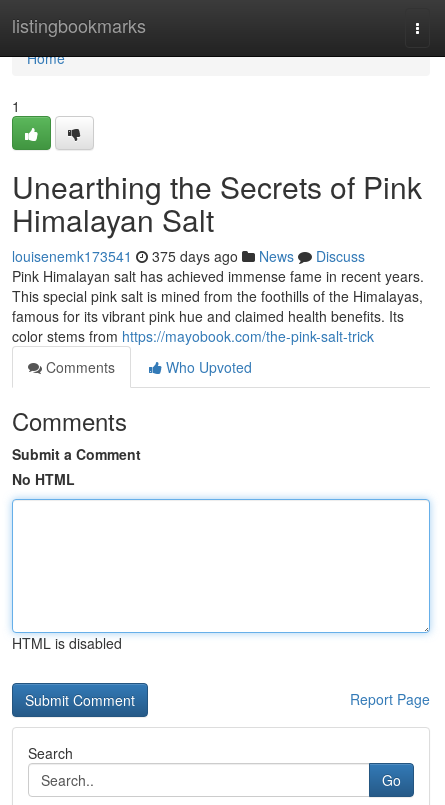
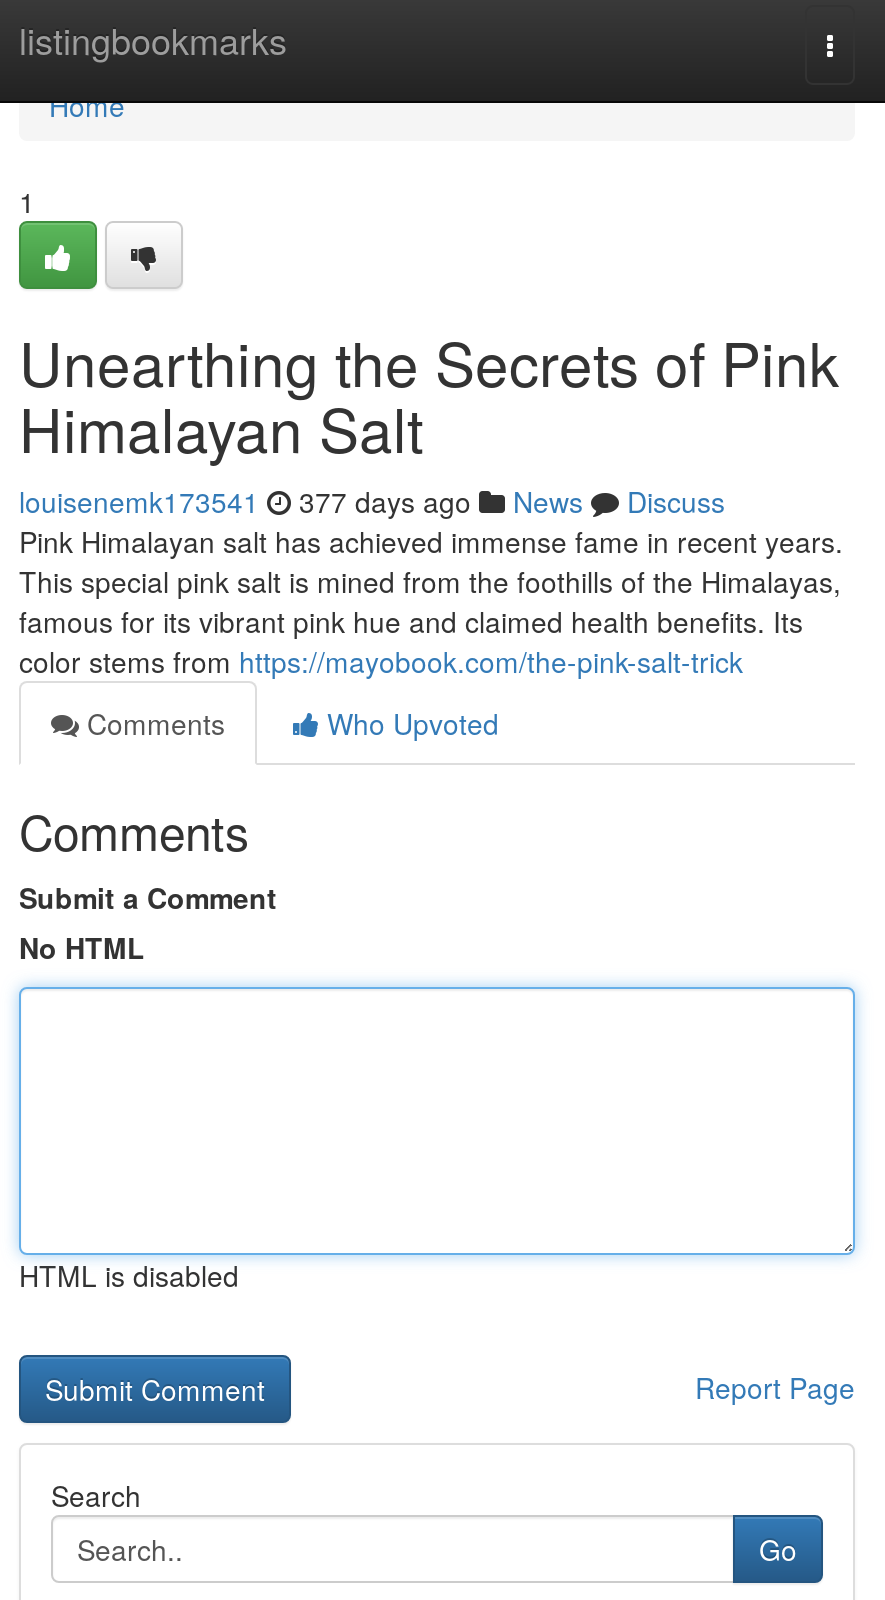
- louisenemk173541 375 days ago News Discuss
+ louisenemk173541 377 days ago News Discuss
